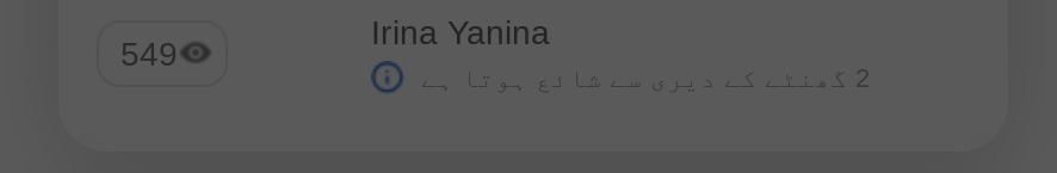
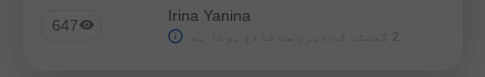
- 549
+ 647
